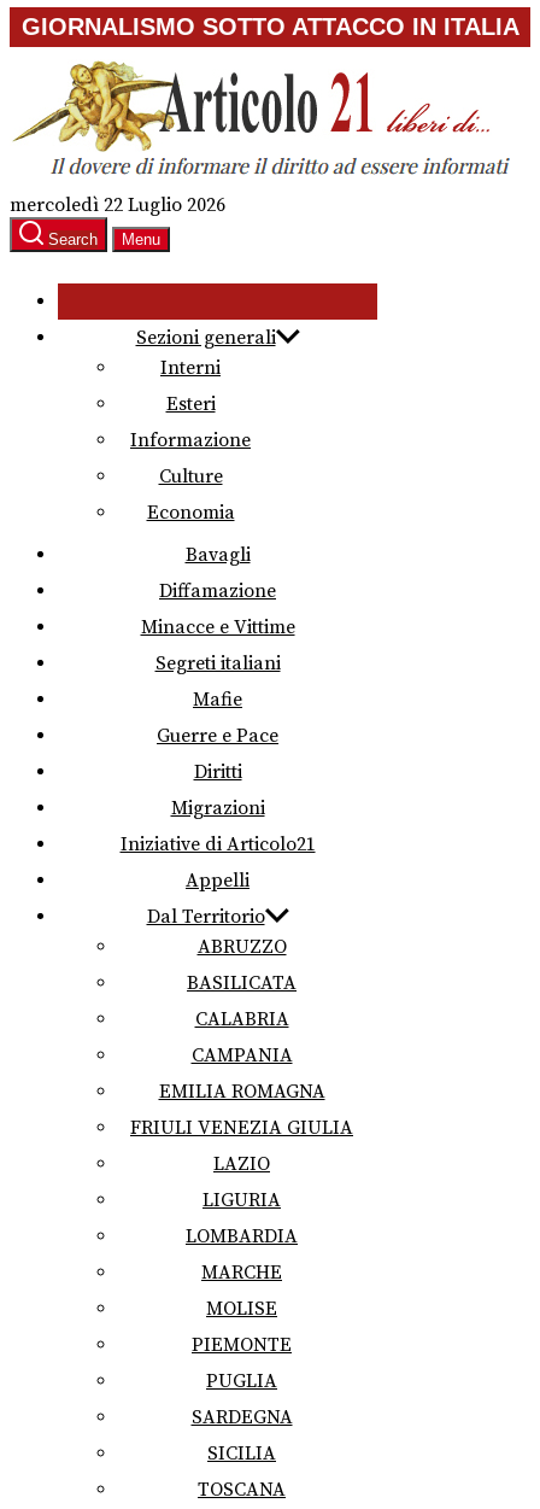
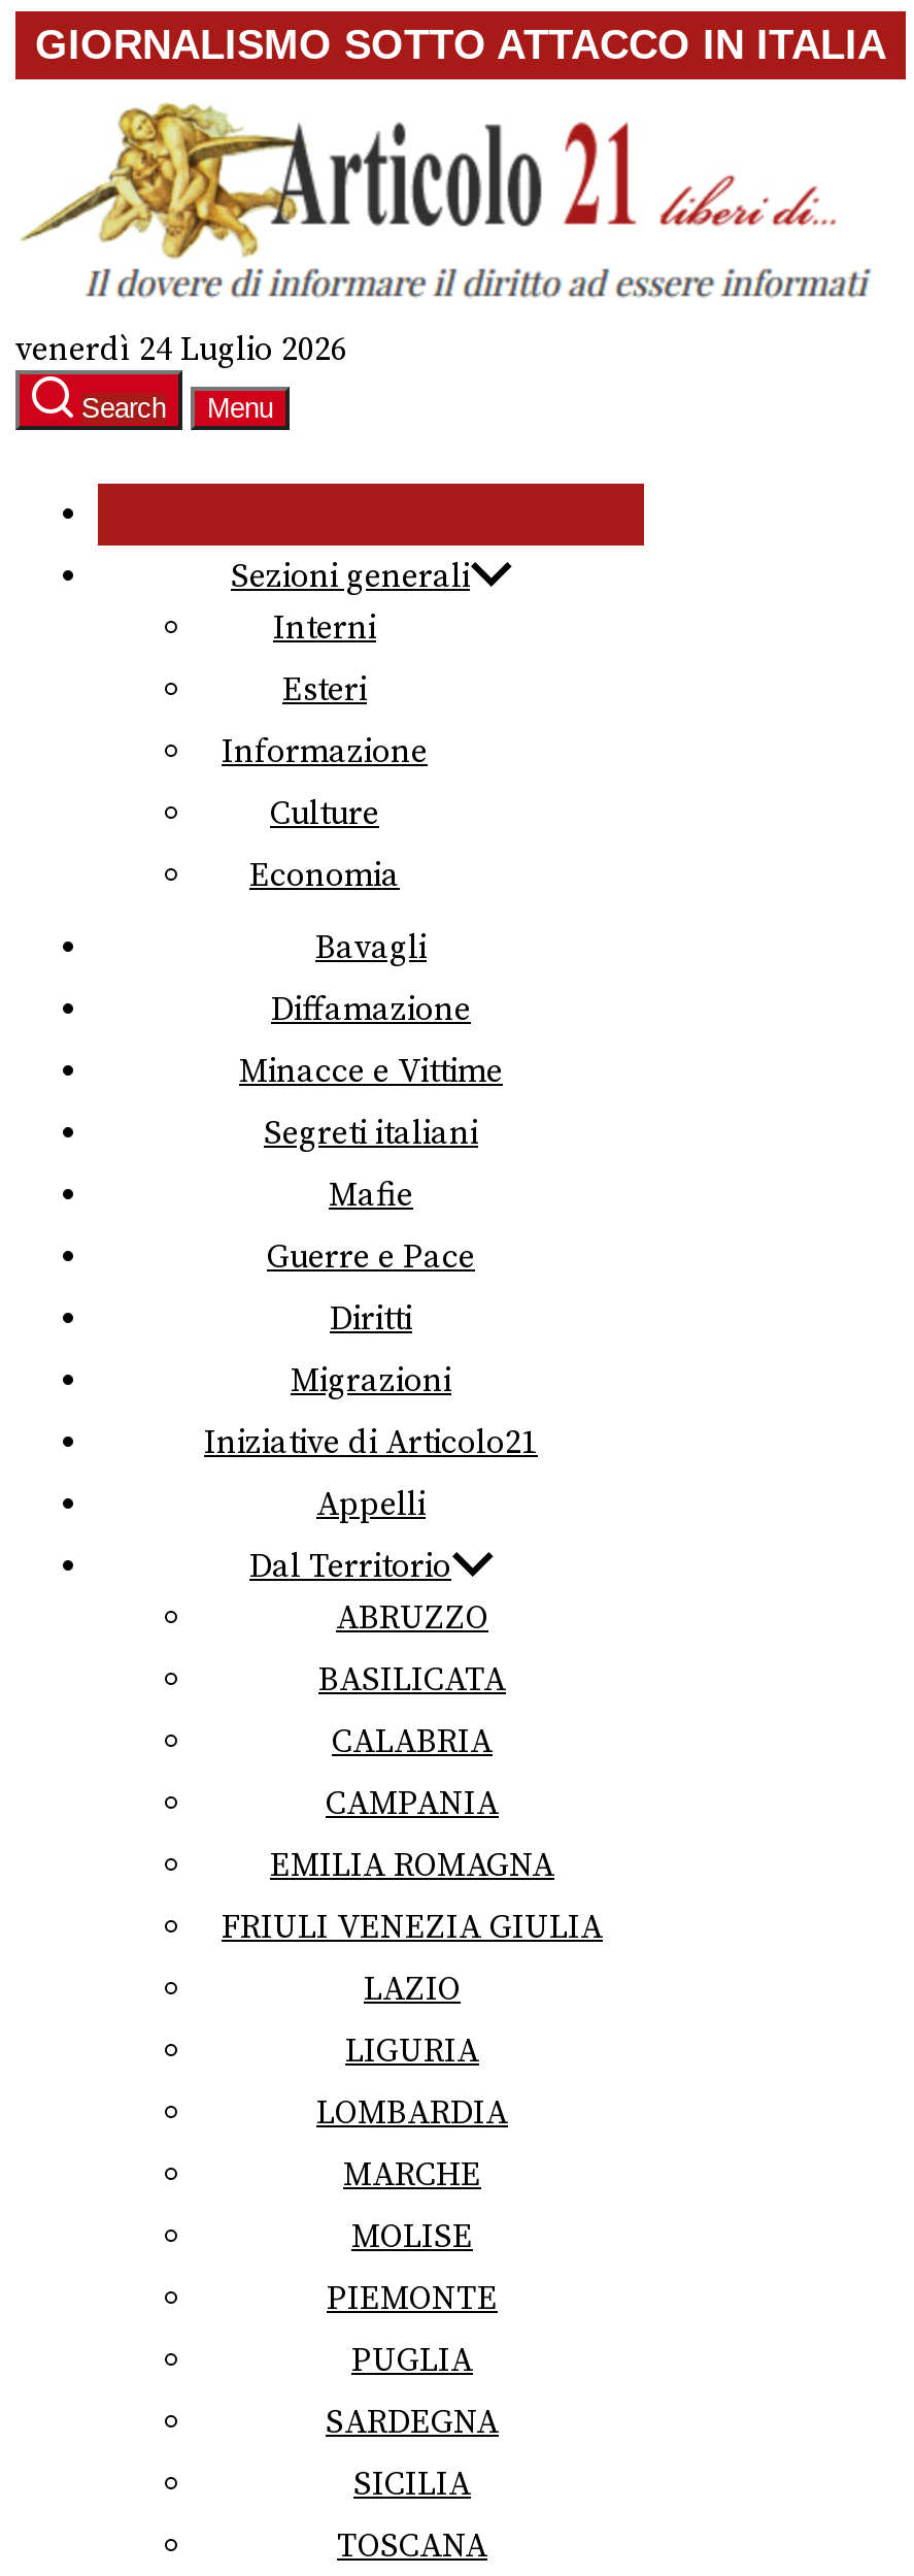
- mercoledì 22 Luglio 2026
+ venerdì 24 Luglio 2026
